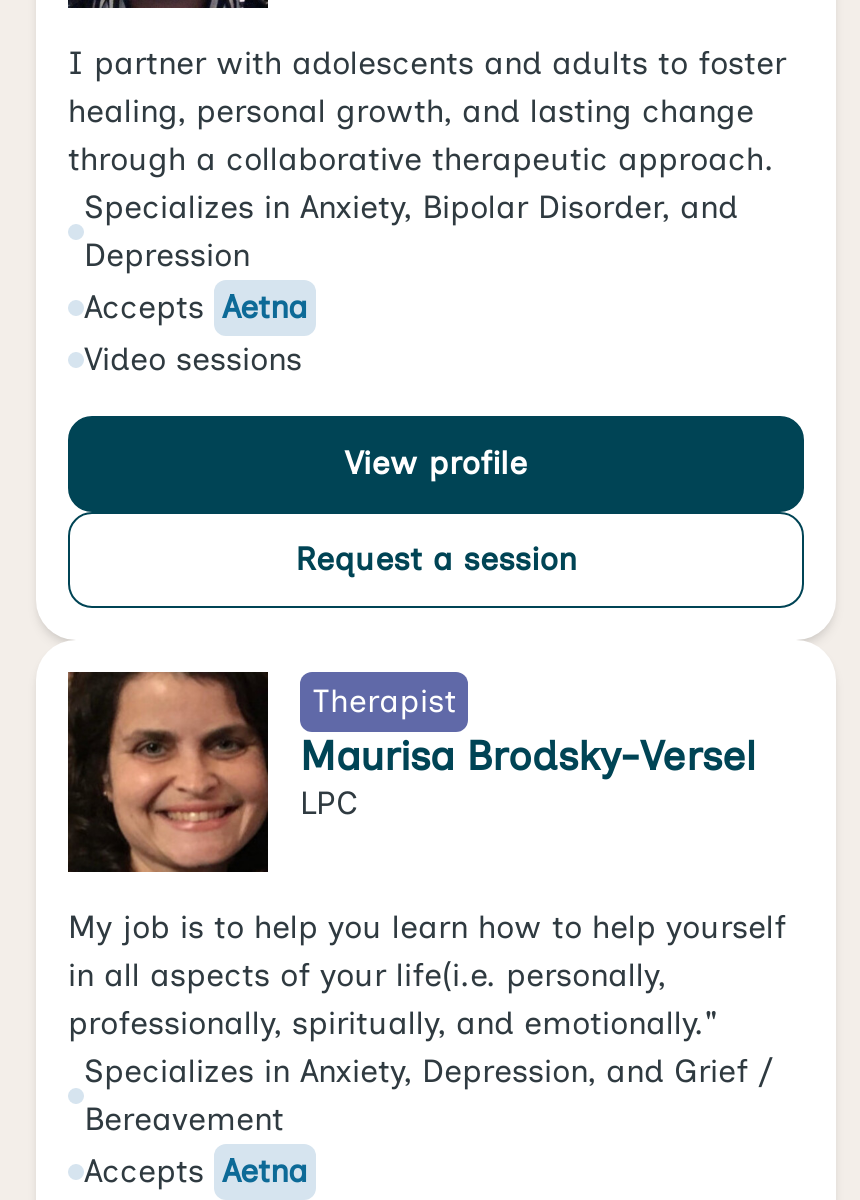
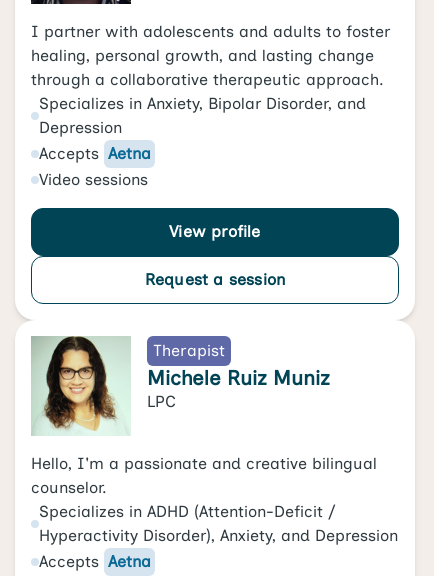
- [image]
- Maurisa Brodsky-Versel
+ [image]
+ Michele Ruiz Muniz

- My job is to help you learn how to help yourself
- in all aspects of your life(i.e. personally,
- professionally, spiritually, and emotionally."
- Specializes in Anxiety, Depression, and Grief /
- Bereavement
+ Hello, I'm a passionate and creative bilingual
+ counselor.
+ Specializes in ADHD (Attention-Deficit /
+ Hyperactivity Disorder), Anxiety, and Depression
